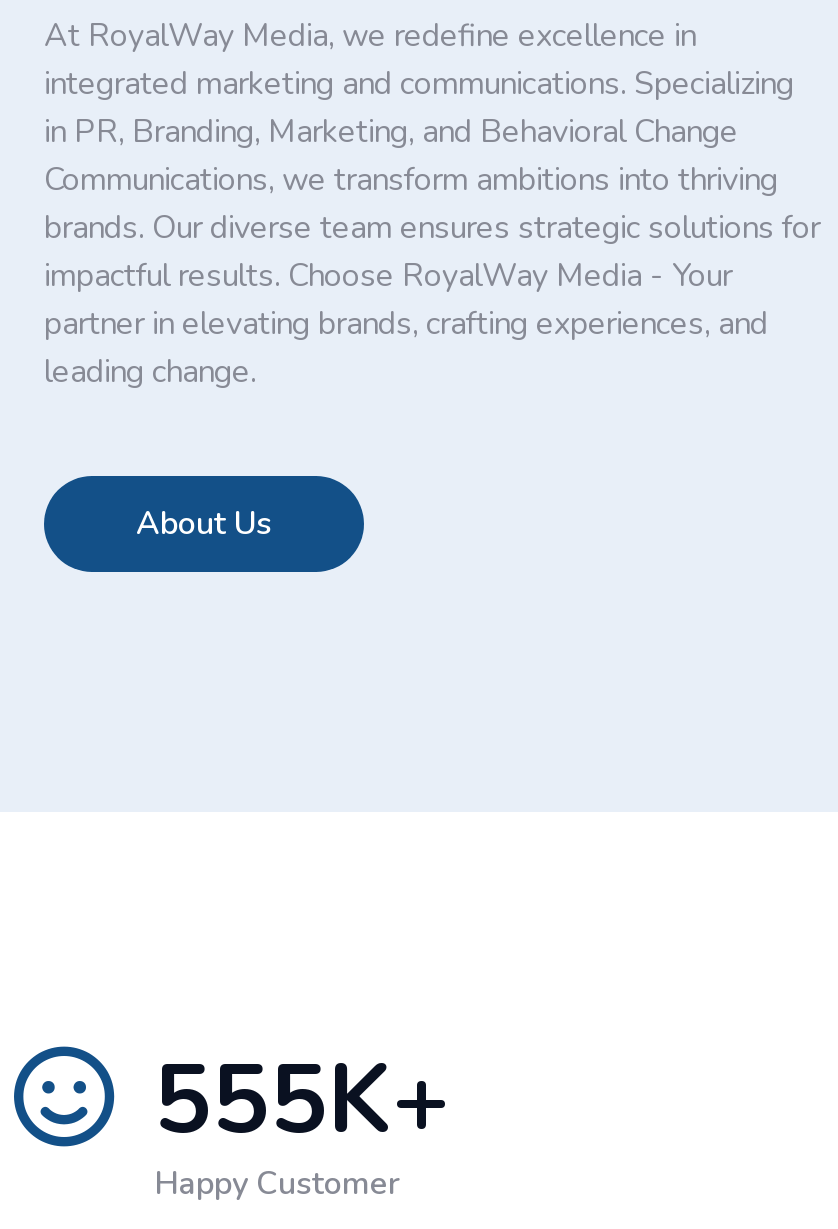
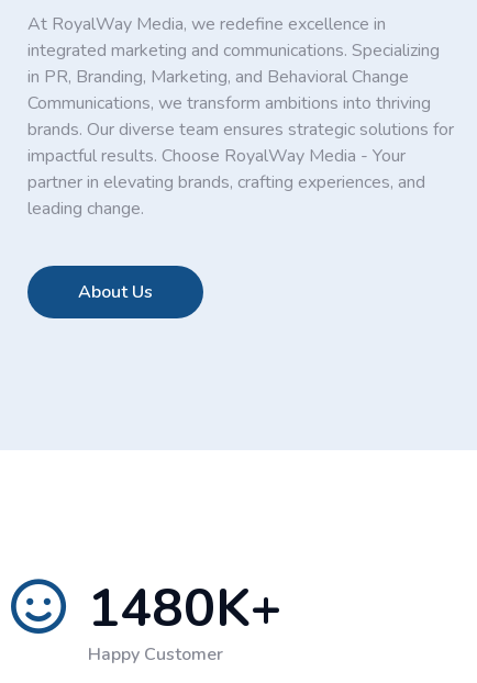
- 555K+
+ 1480K+
